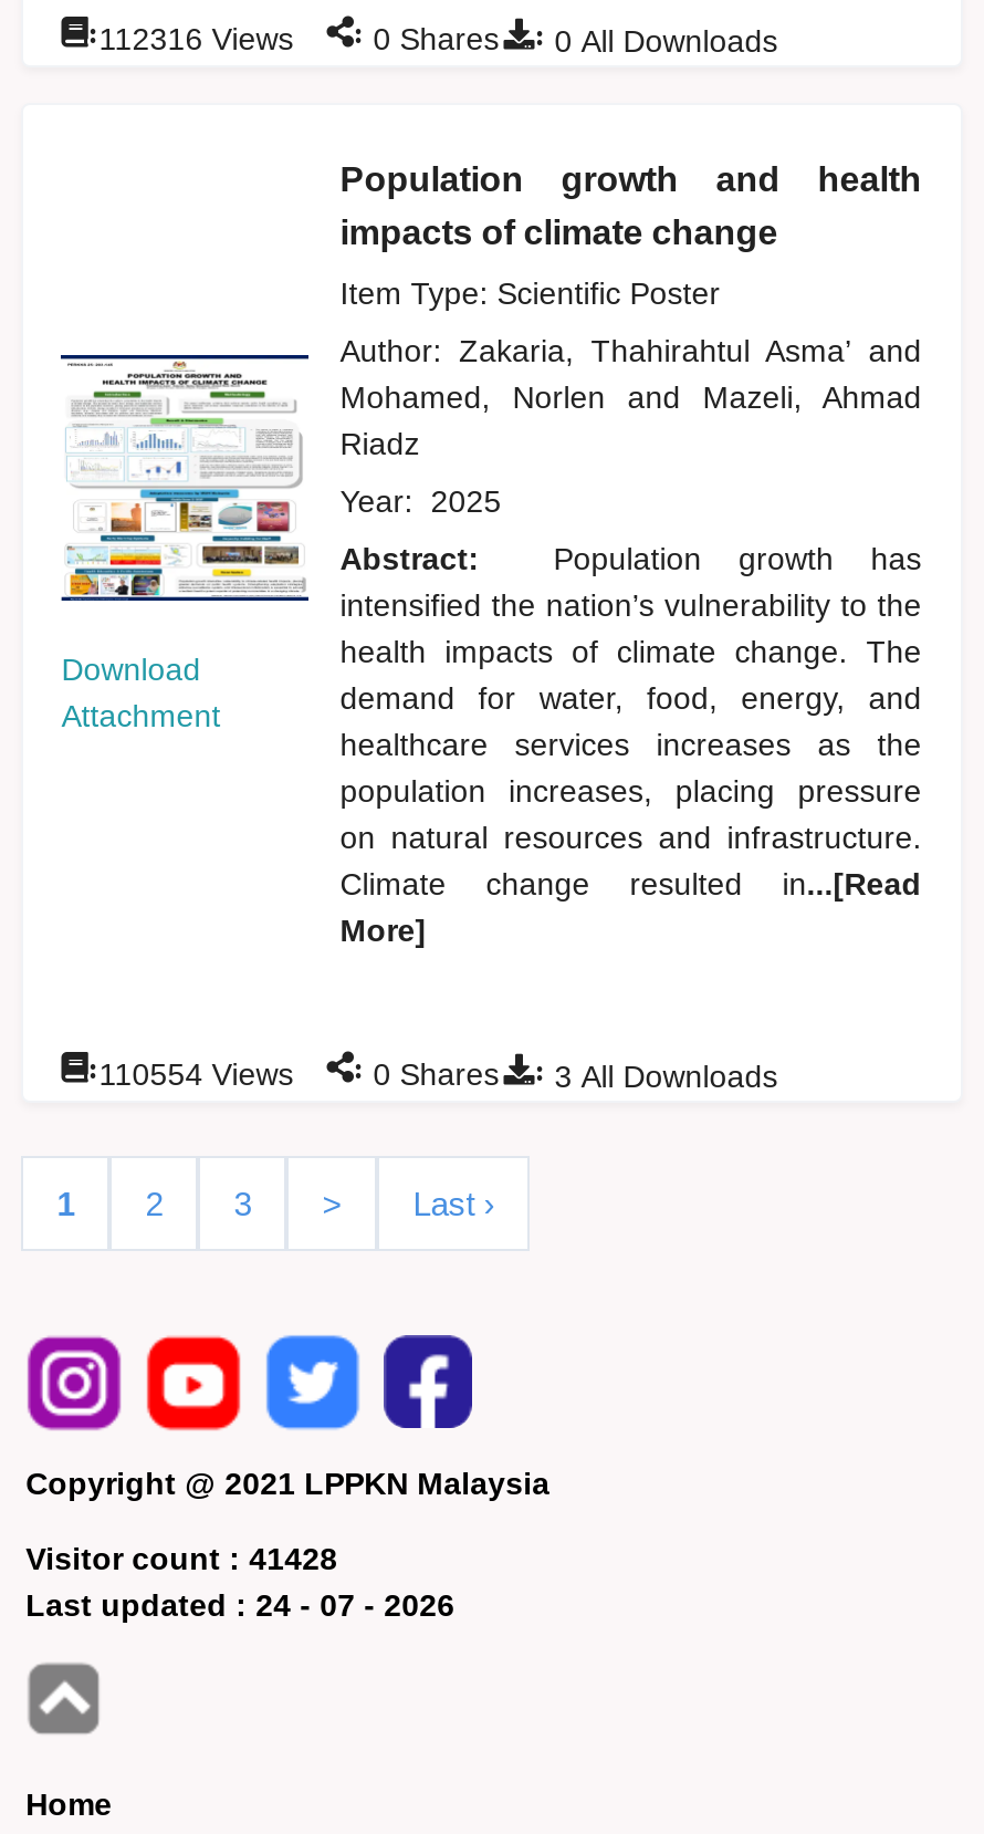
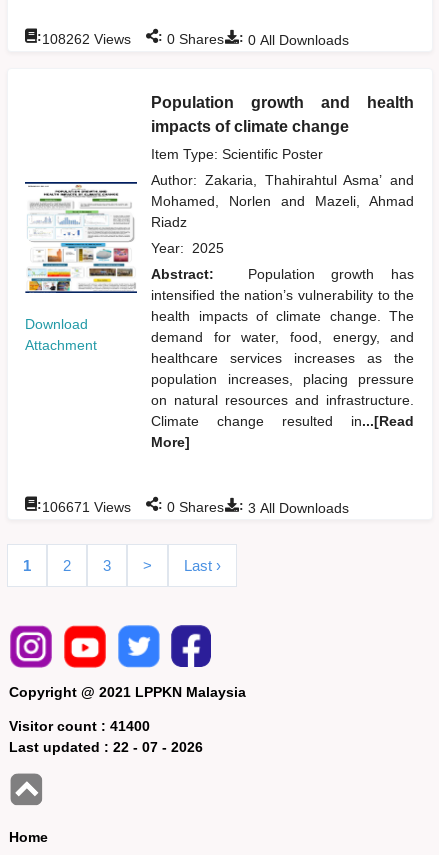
- :112316 Views : 0 Shares : 0 All Downloads
+ :108262 Views : 0 Shares : 0 All Downloads

- :110554 Views : 0 Shares : 3 All Downloads
+ :106671 Views : 0 Shares : 3 All Downloads

- Visitor count : 41428
+ Visitor count : 41400

- Last updated : 24 - 07 - 2026
+ Last updated : 22 - 07 - 2026
